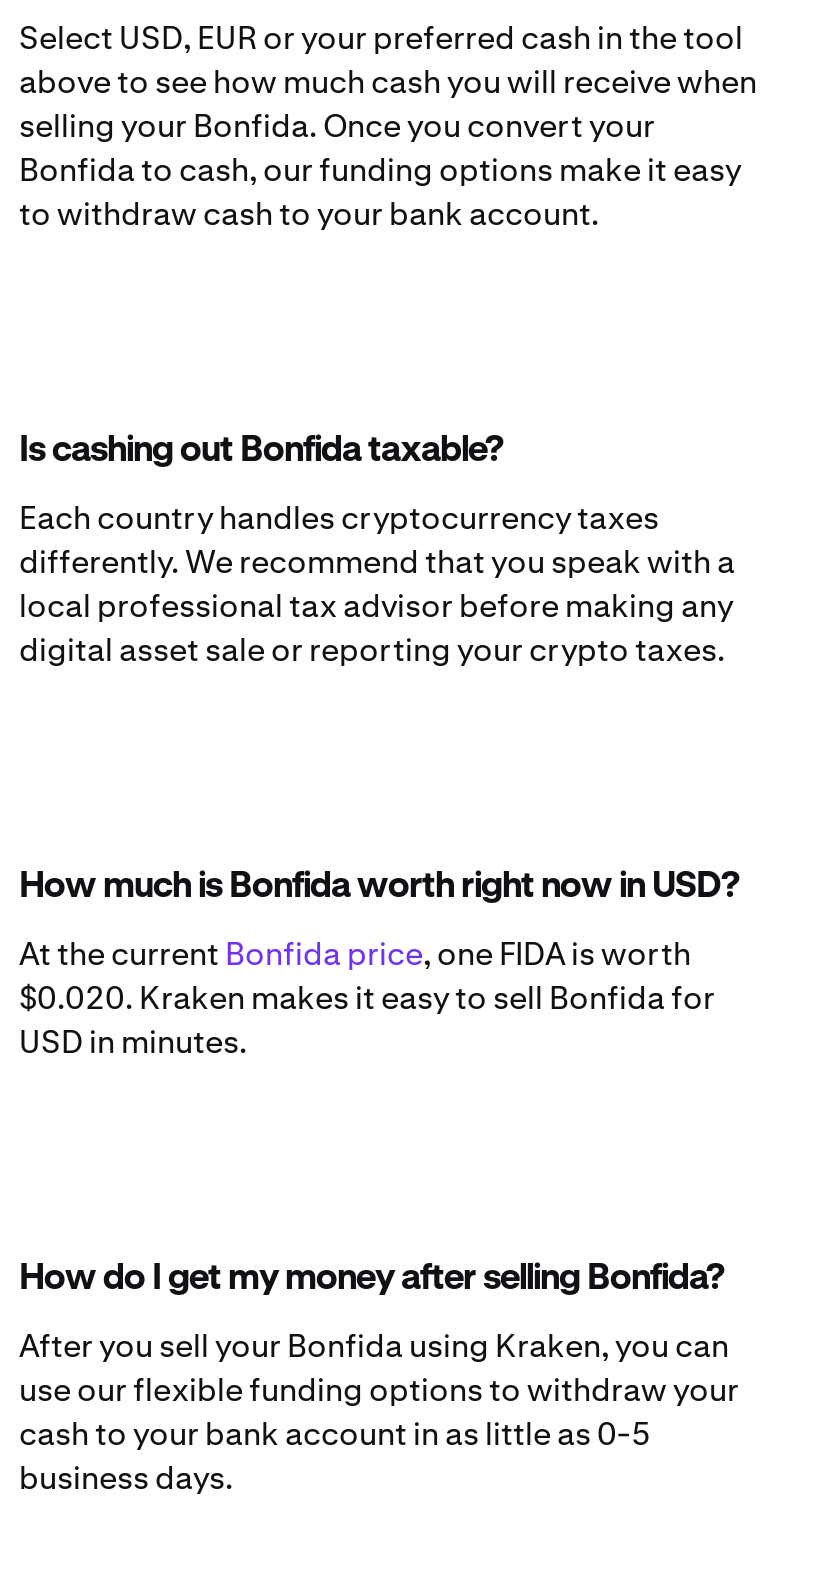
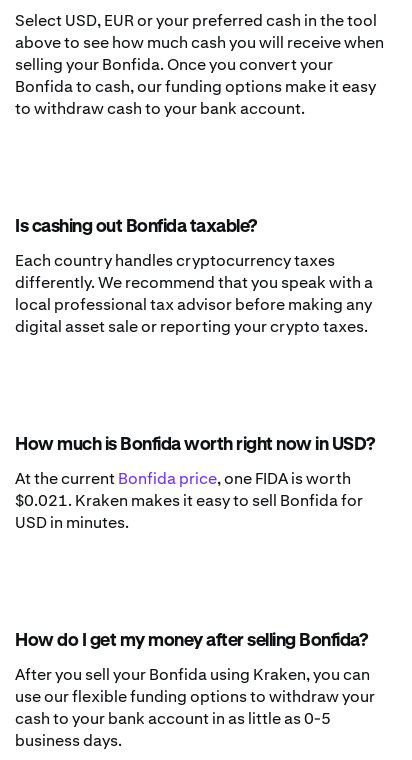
- $0.020. Kraken makes it easy to sell Bonfida for
+ $0.021. Kraken makes it easy to sell Bonfida for
